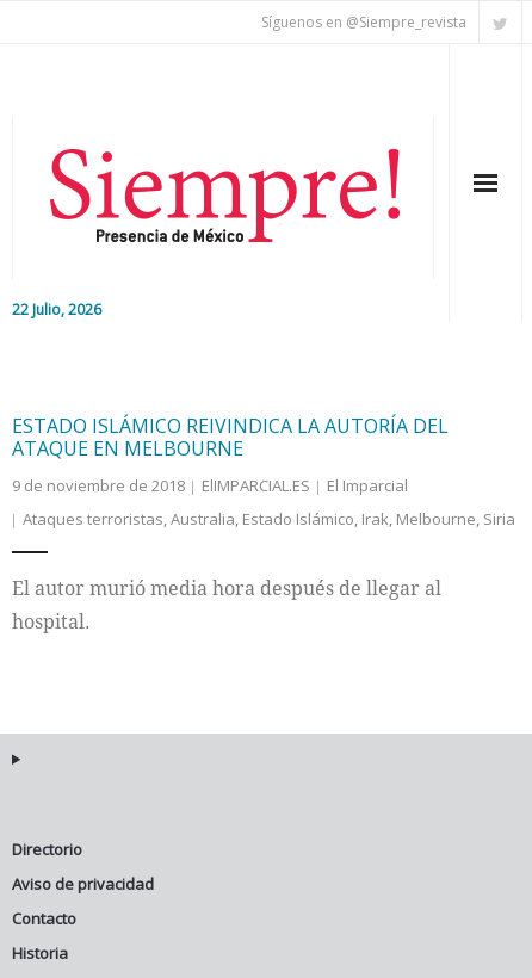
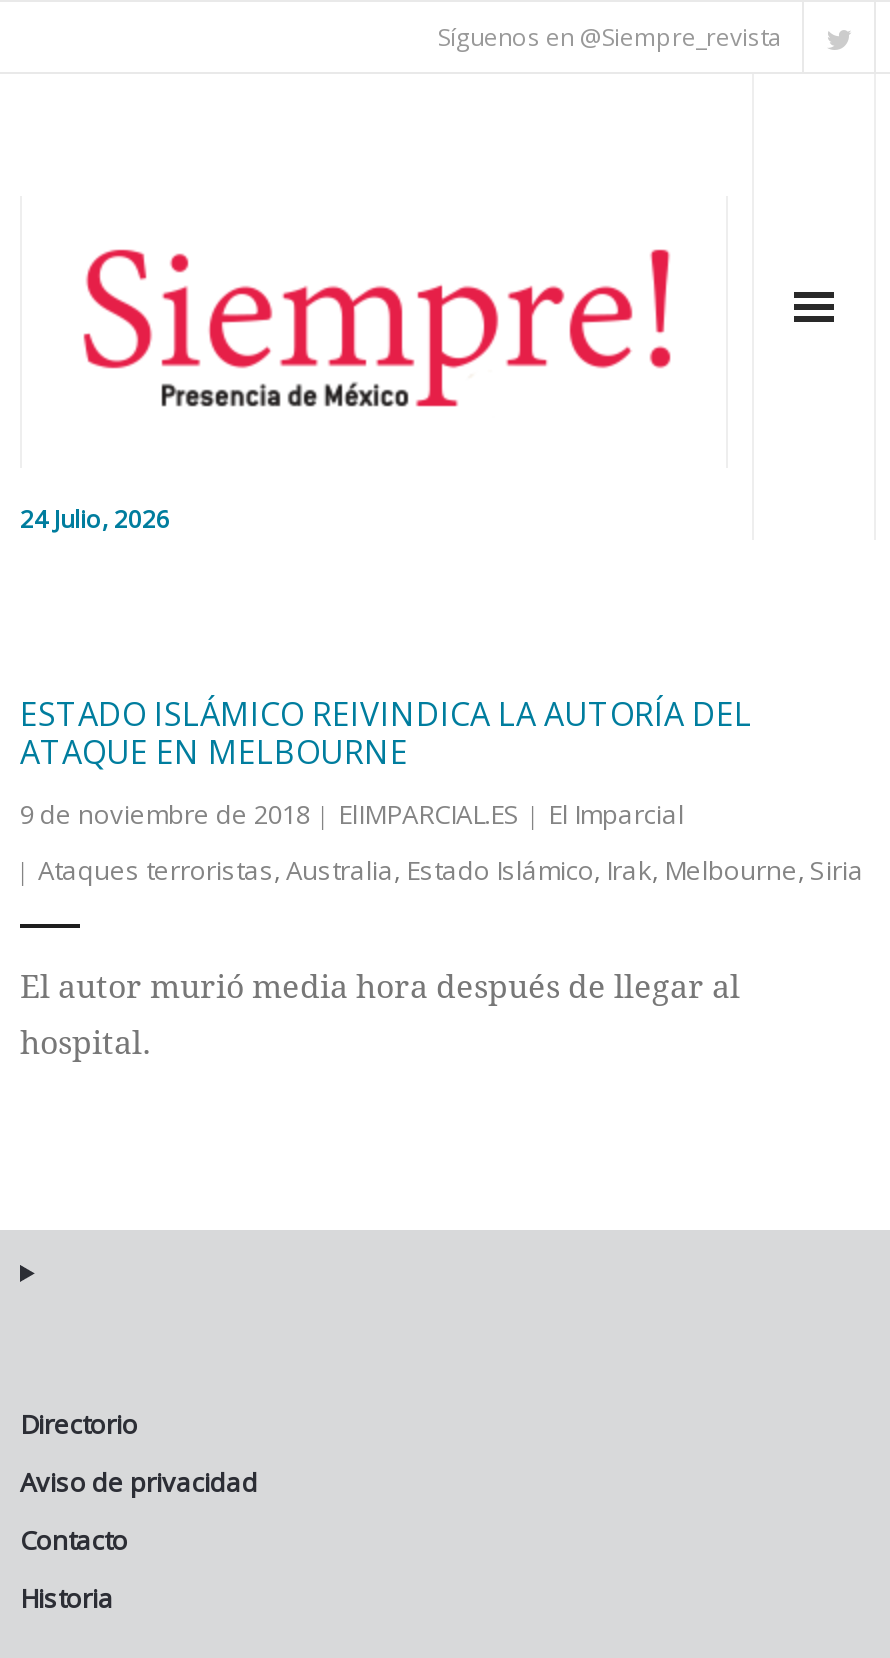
- 22 Julio, 2026
+ 24 Julio, 2026
